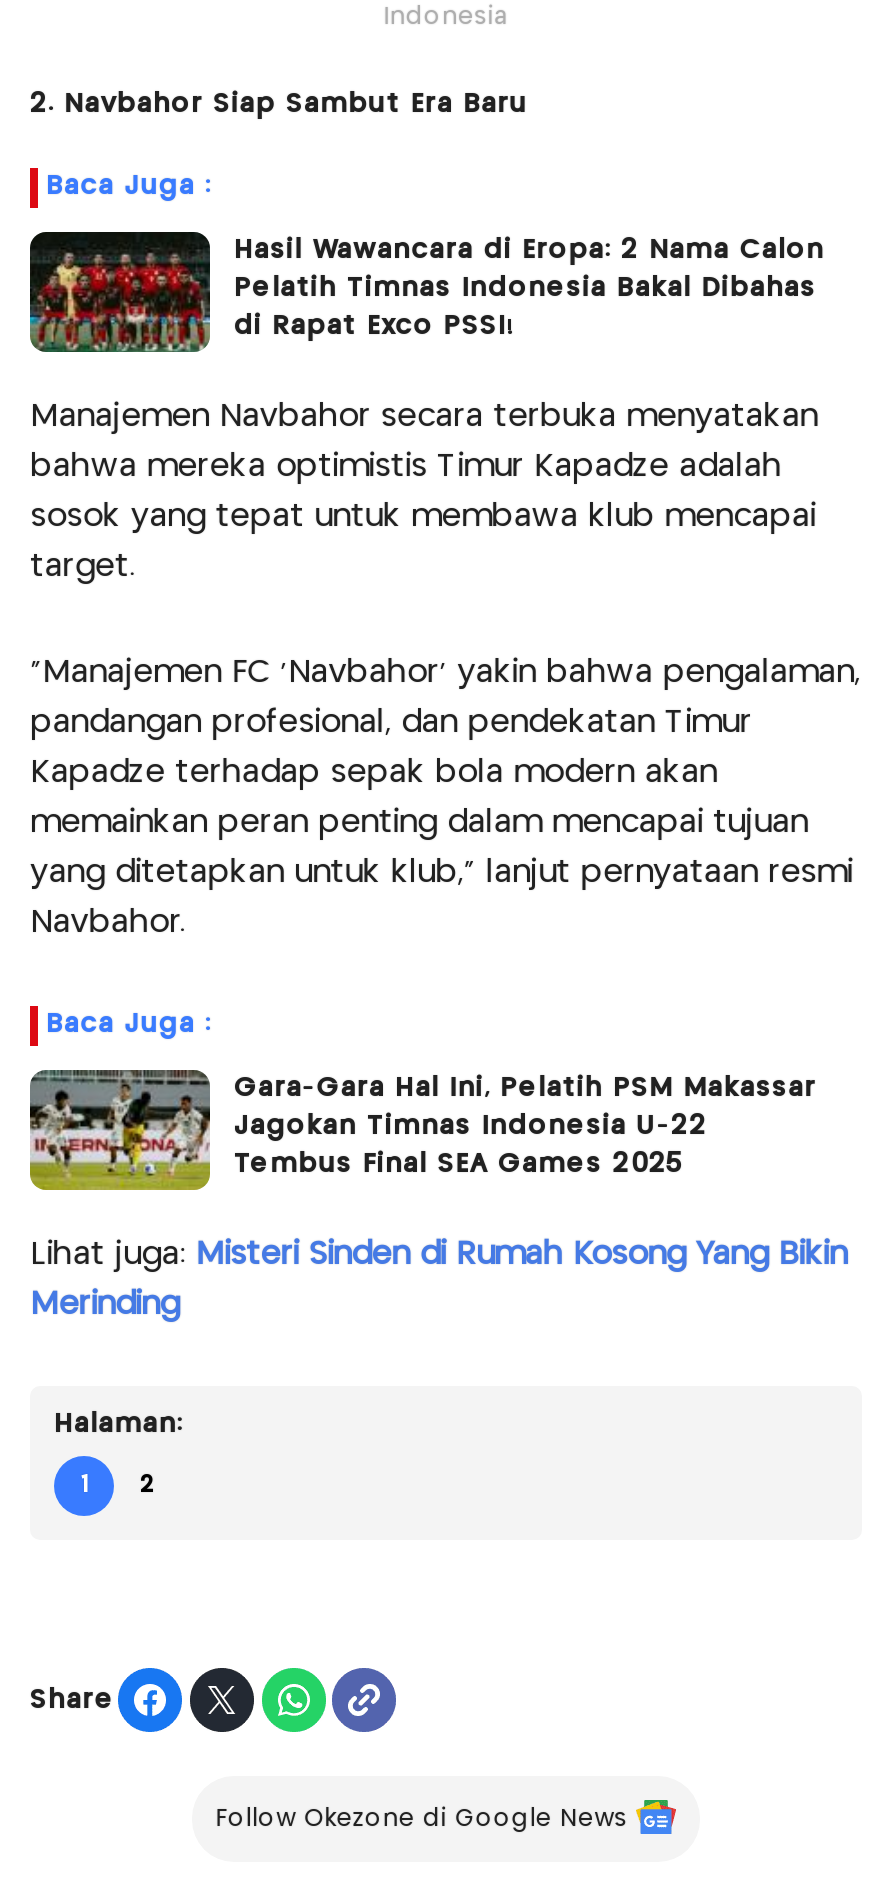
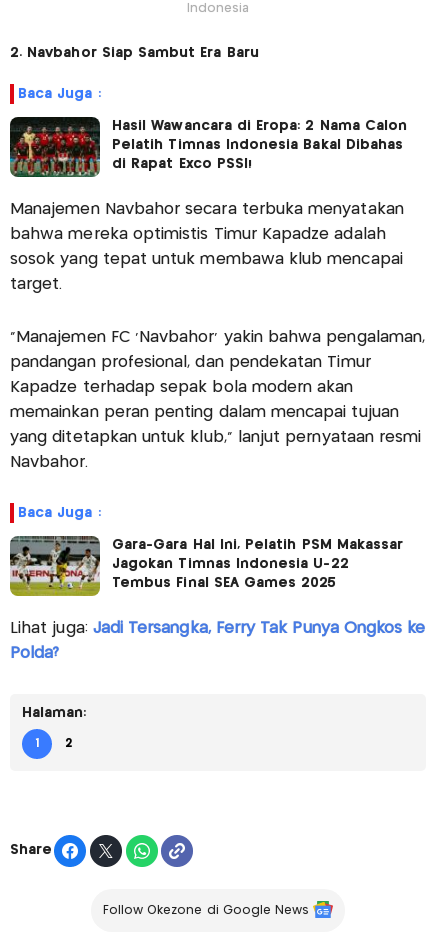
- Lihat juga: Misteri Sinden di Rumah Kosong Yang Bikin
+ Lihat juga: Jadi Tersangka, Ferry Tak Punya Ongkos ke

- Merinding
+ Polda?
